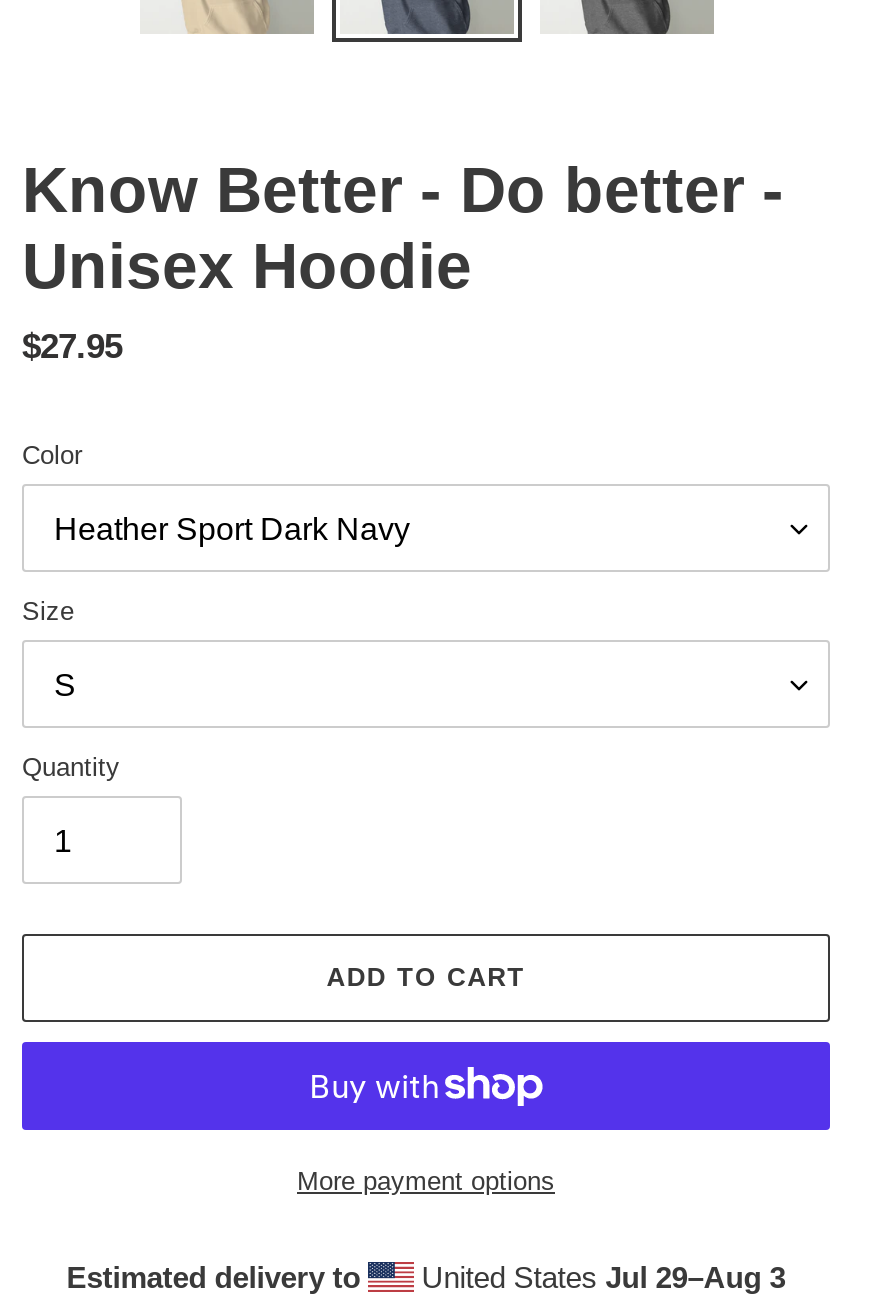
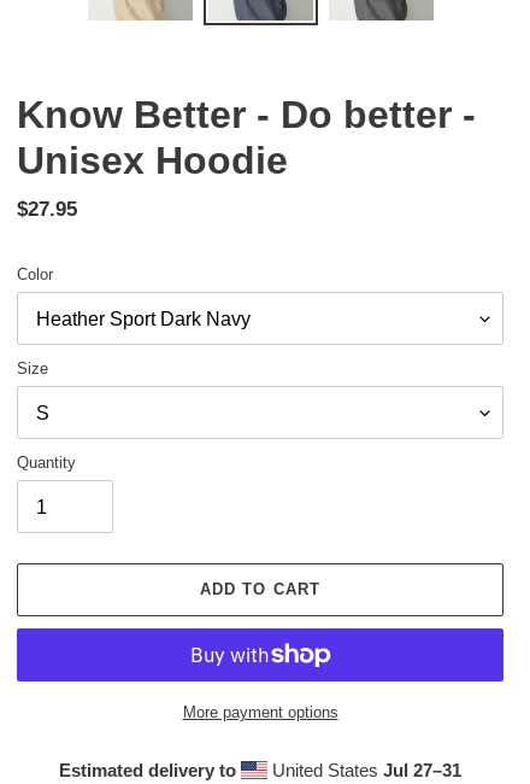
- United States Jul 29–Aug 3
+ United States Jul 27–31
